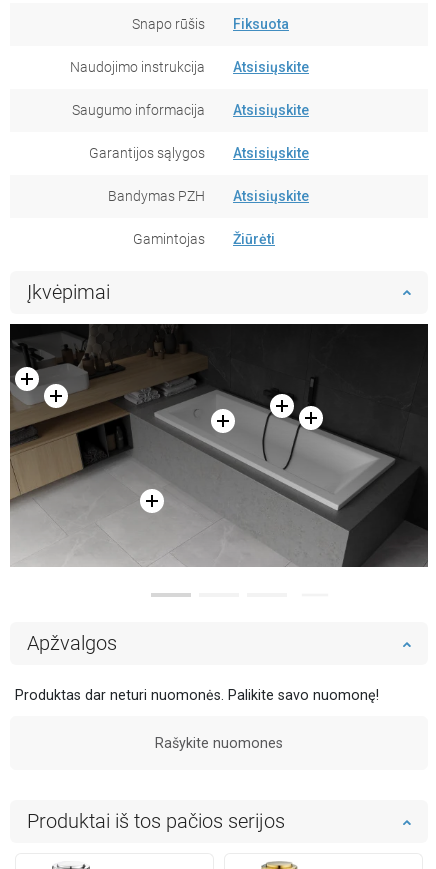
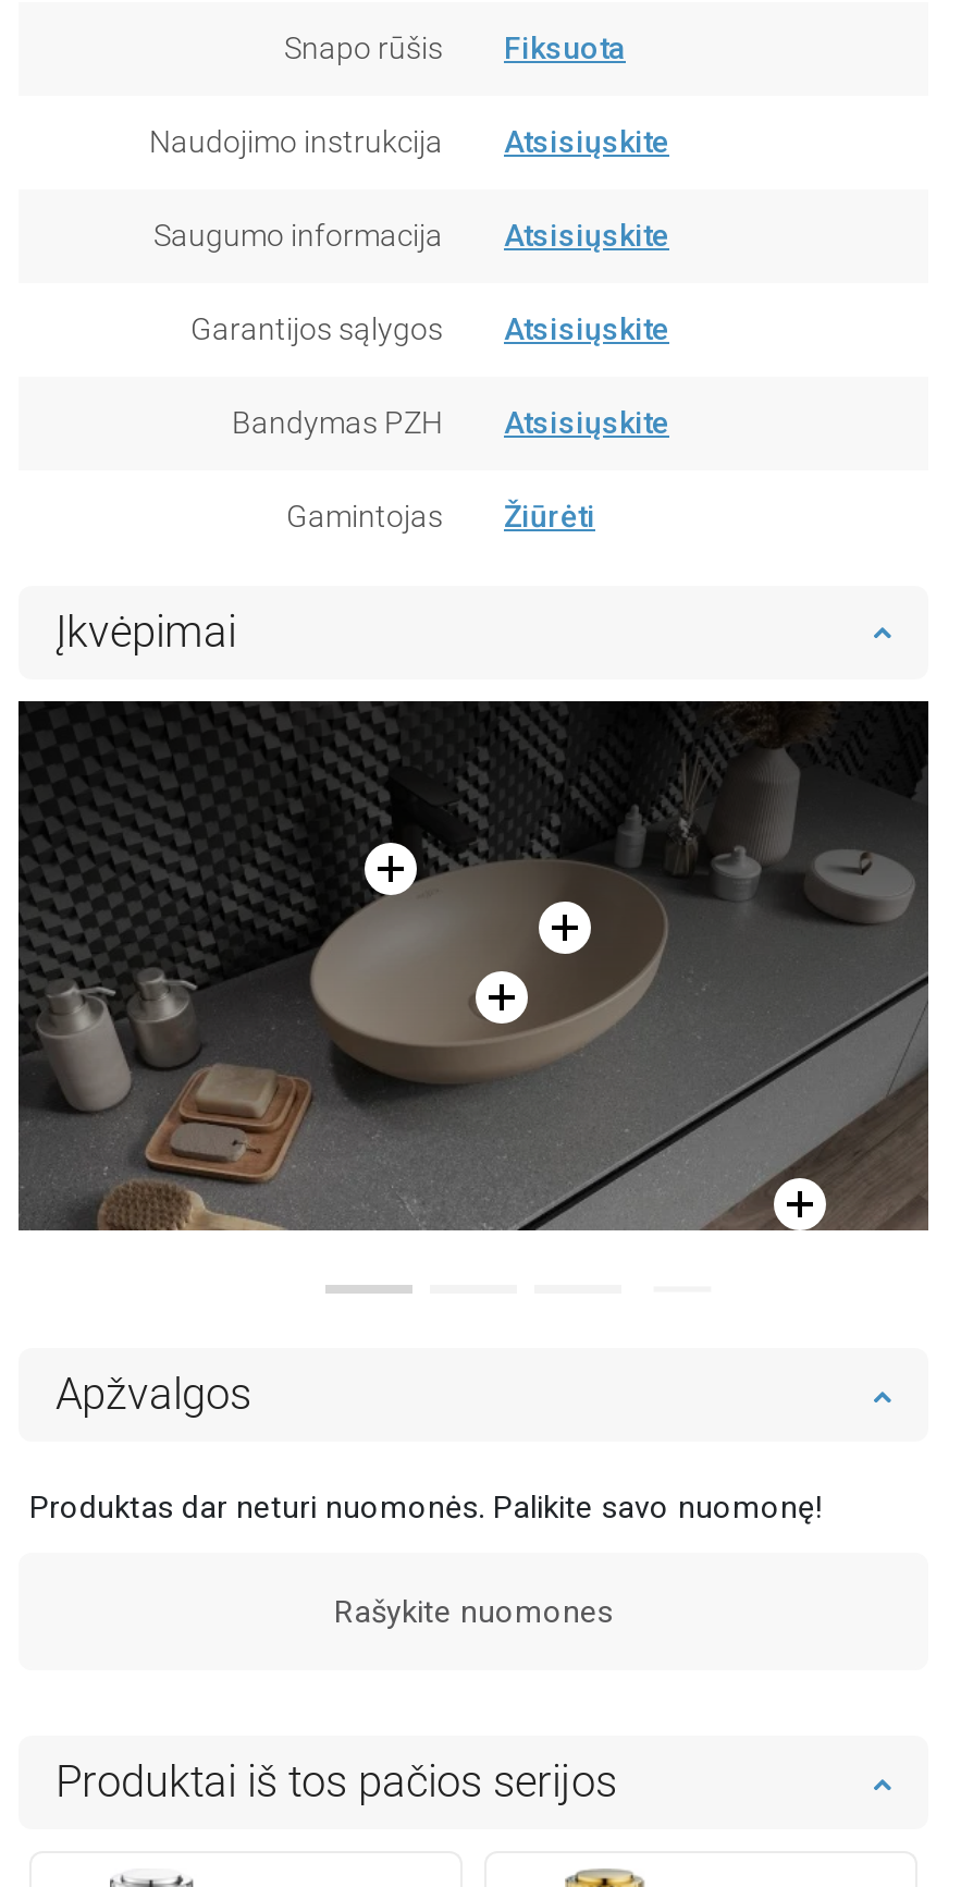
- [image]
+ [image]
